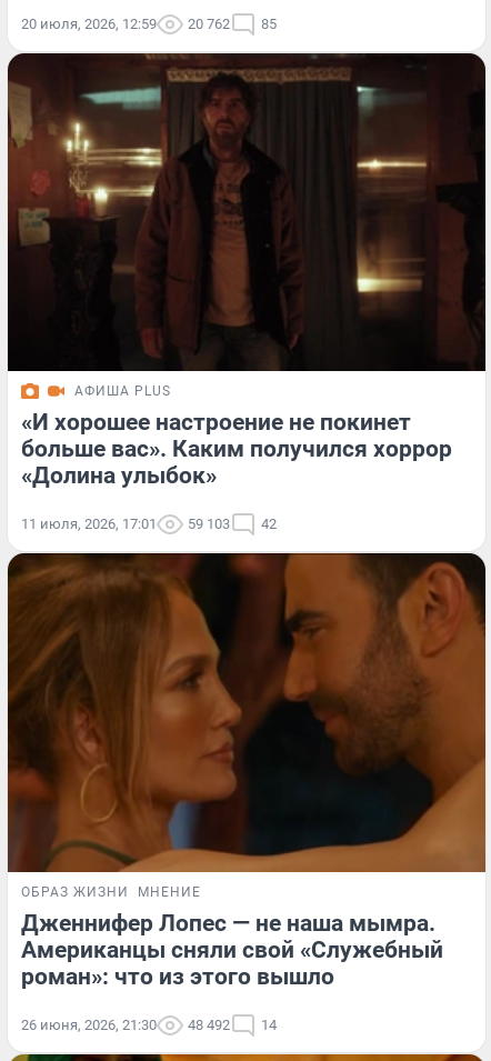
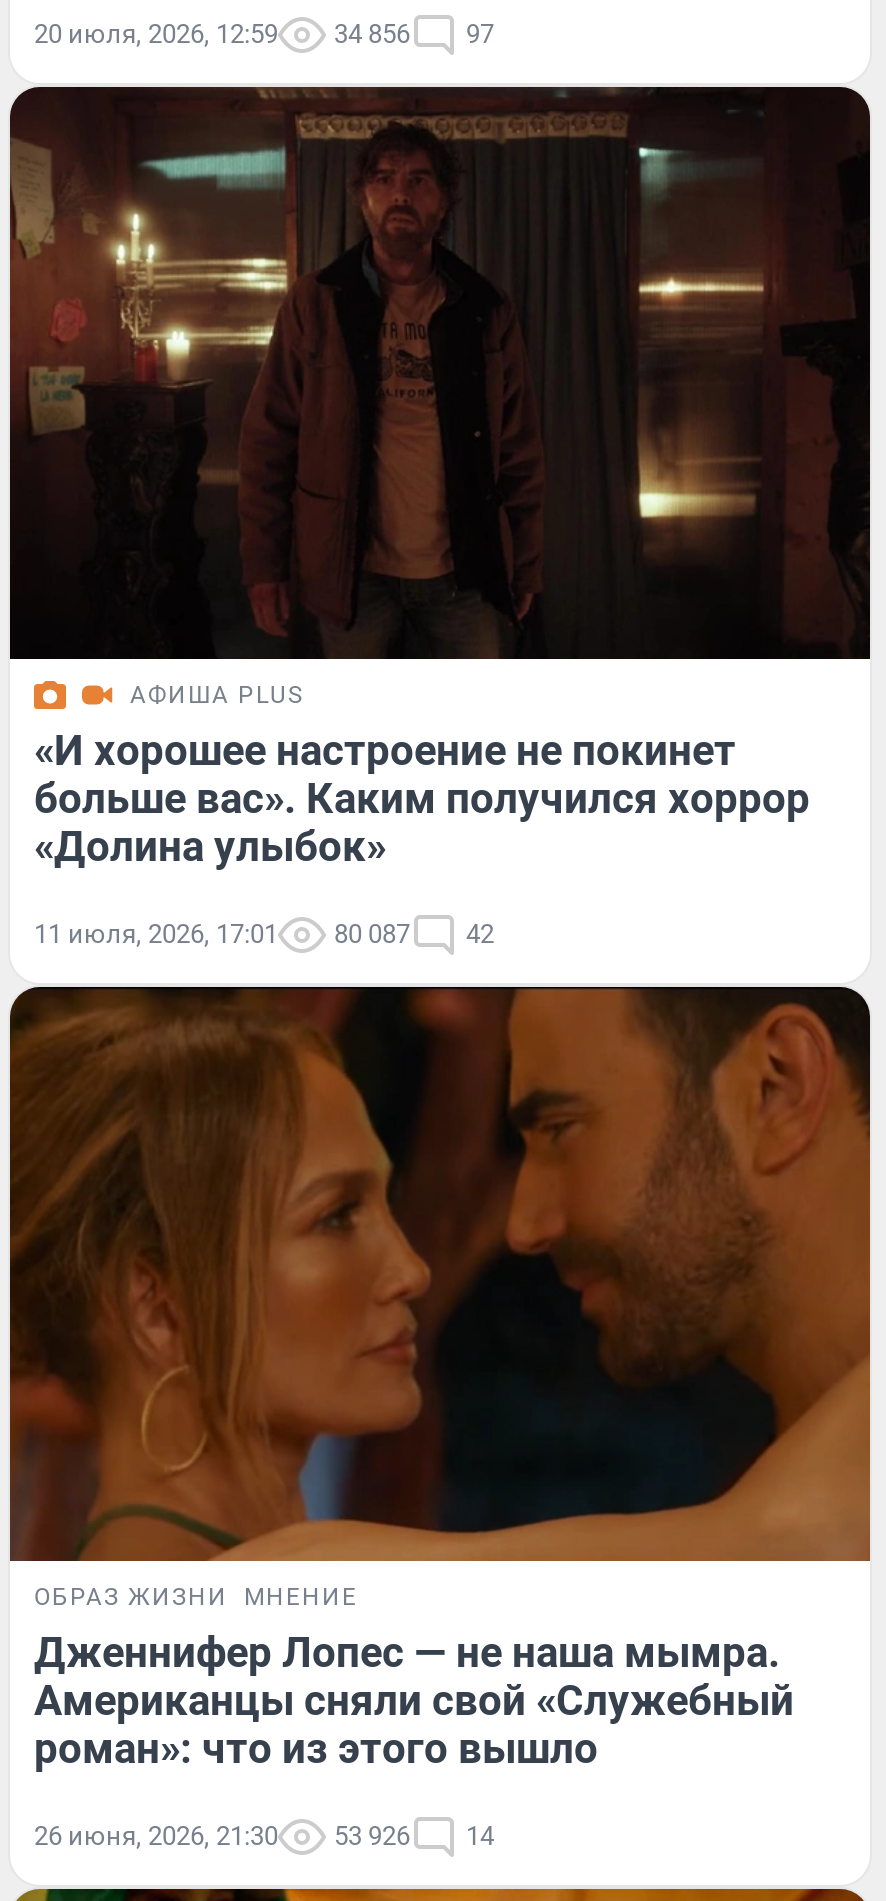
- 20 762
+ 34 856

- 85
+ 97

- 11 июля, 2026, 17:01 59 103 42
+ 11 июля, 2026, 17:01 80 087 42

- 26 июня, 2026, 21:30 48 492 14
+ 26 июня, 2026, 21:30 53 926 14
